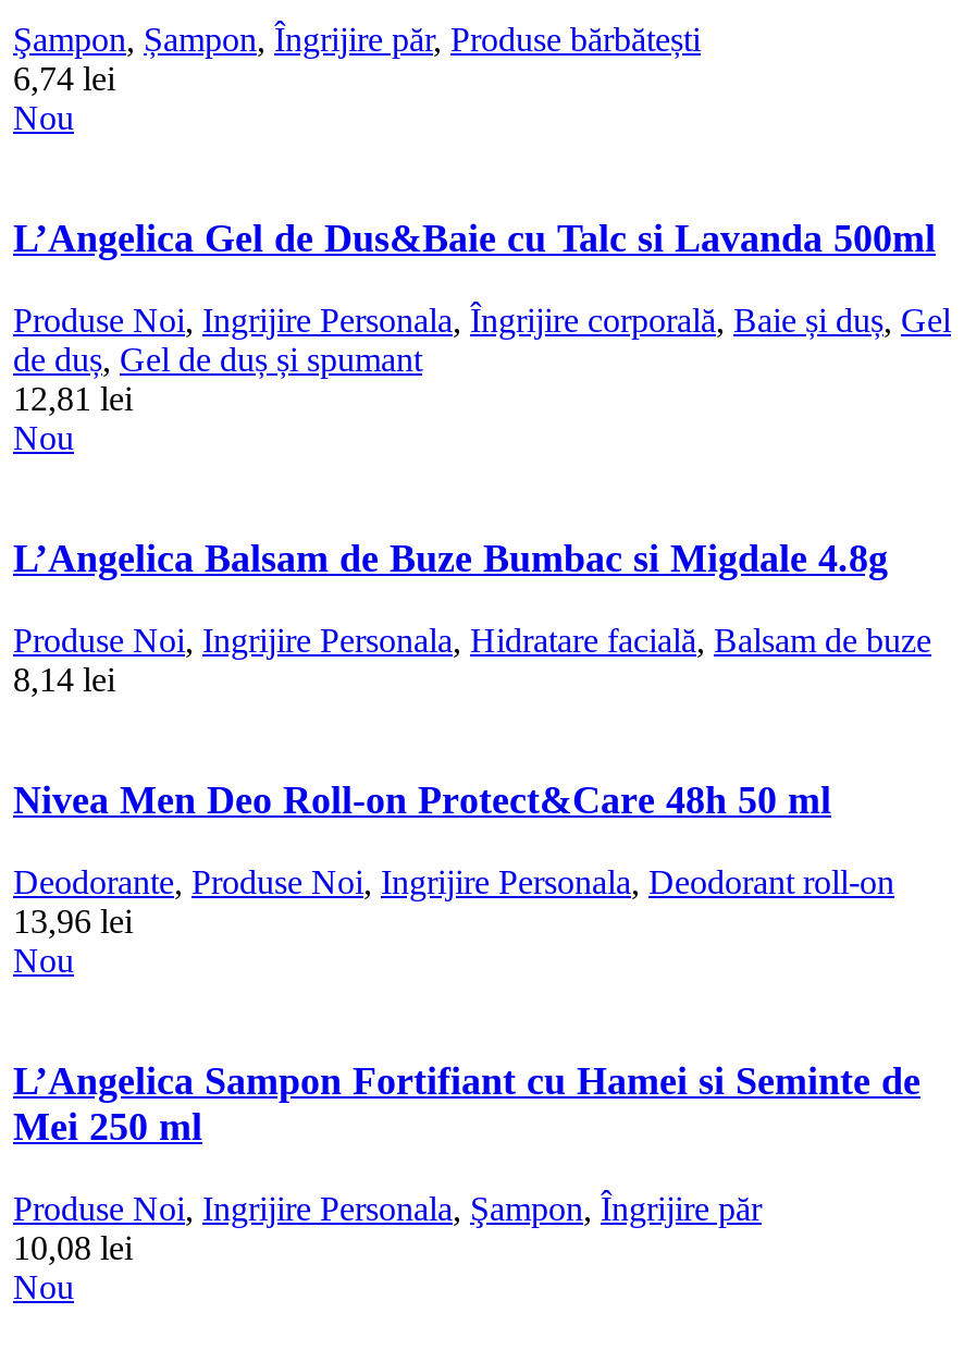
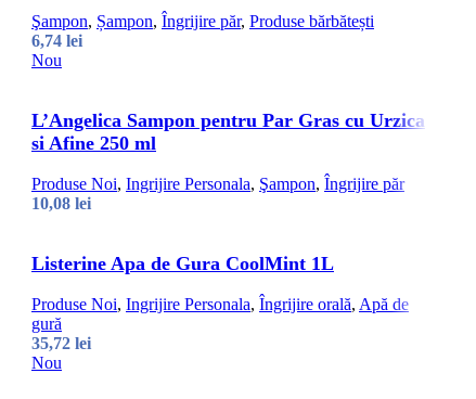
- L’Angelica Gel de Dus&Baie cu Talc si Lavanda 500ml
- Produse Noi, Ingrijire Personala, Îngrijire corporală, Baie și duș, Gel
- de duș, Gel de duș și spumant
- 12,81 lei
- Nou
- L’Angelica Balsam de Buze Bumbac si Migdale 4.8g
- Produse Noi, Ingrijire Personala, Hidratare facială, Balsam de buze
- 8,14 lei
- Nivea Men Deo Roll-on Protect&Care 48h 50 ml
- Deodorante, Produse Noi, Ingrijire Personala, Deodorant roll-on
- 13,96 lei
- Nou
- L’Angelica Sampon Fortifiant cu Hamei si Seminte de
- Mei 250 ml
+ L’Angelica Sampon pentru Par Gras cu Urzica
+ si Afine 250 ml

moved up: Produse Noi, Ingrijire Personala, Şampon, Îngrijire păr | 10,08 lei

+ Listerine Apa de Gura CoolMint 1L
+ Produse Noi, Ingrijire Personala, Îngrijire orală, Apă de
+ gură
+ 35,72 lei
